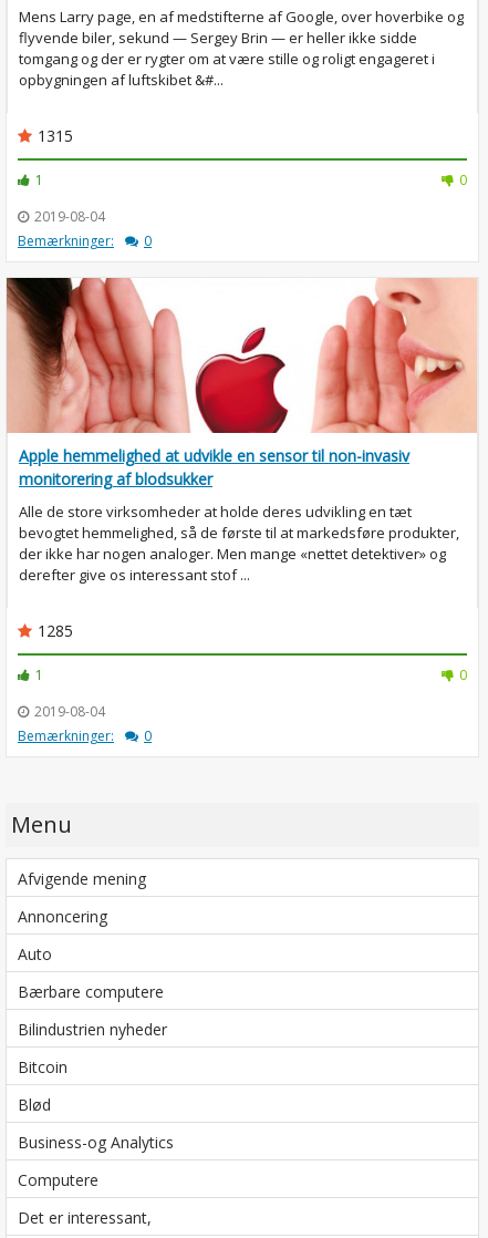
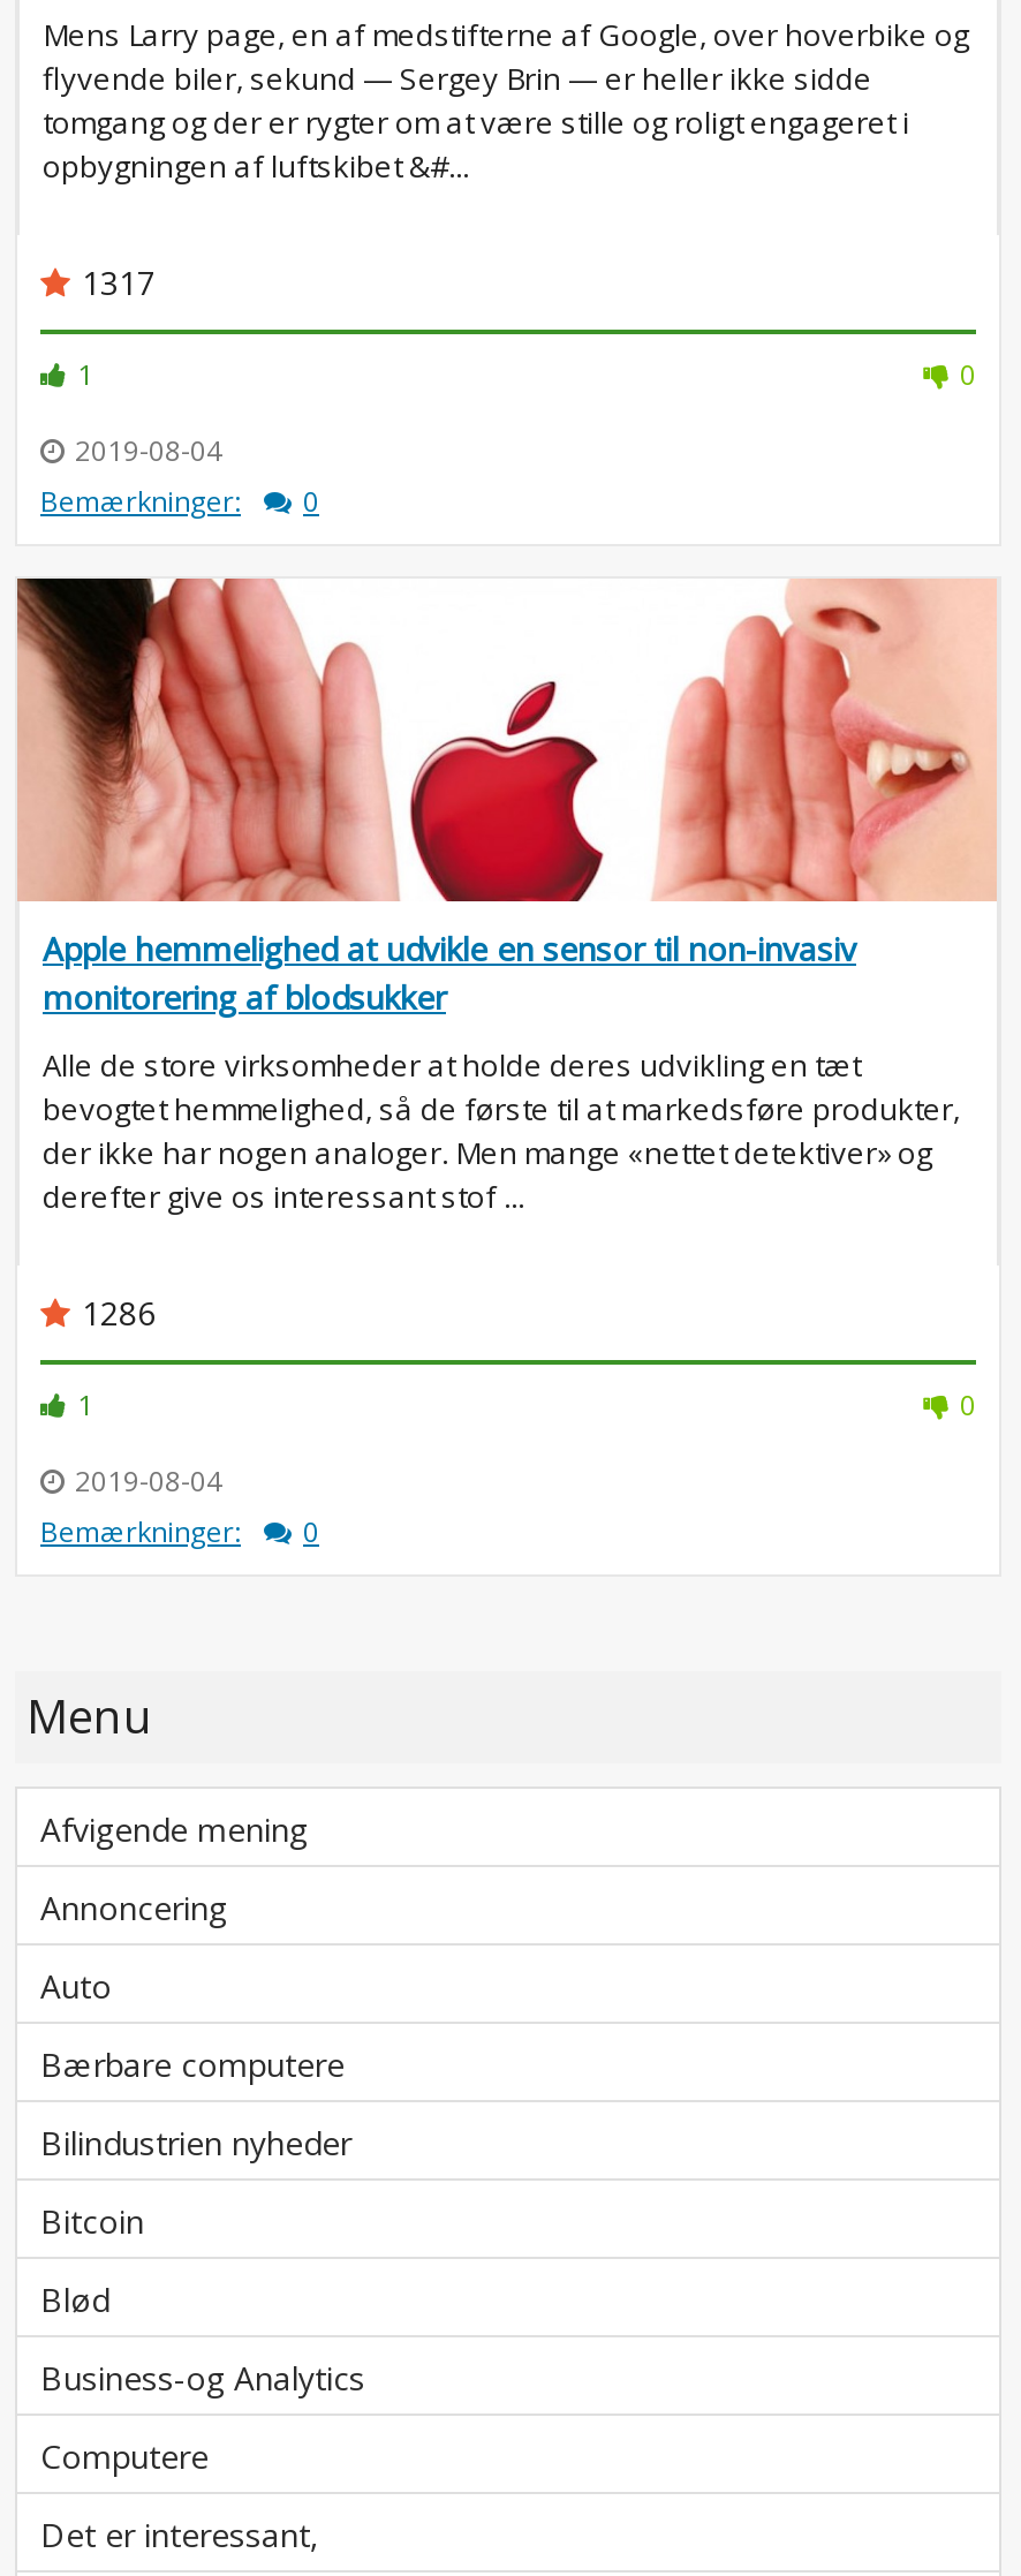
- 1315
+ 1317

- 1285
+ 1286
